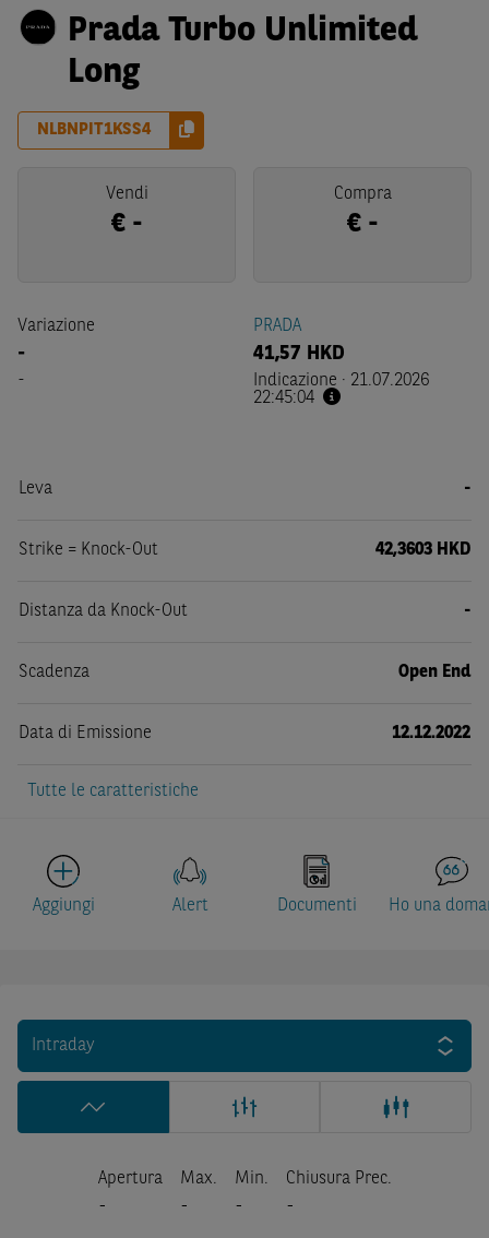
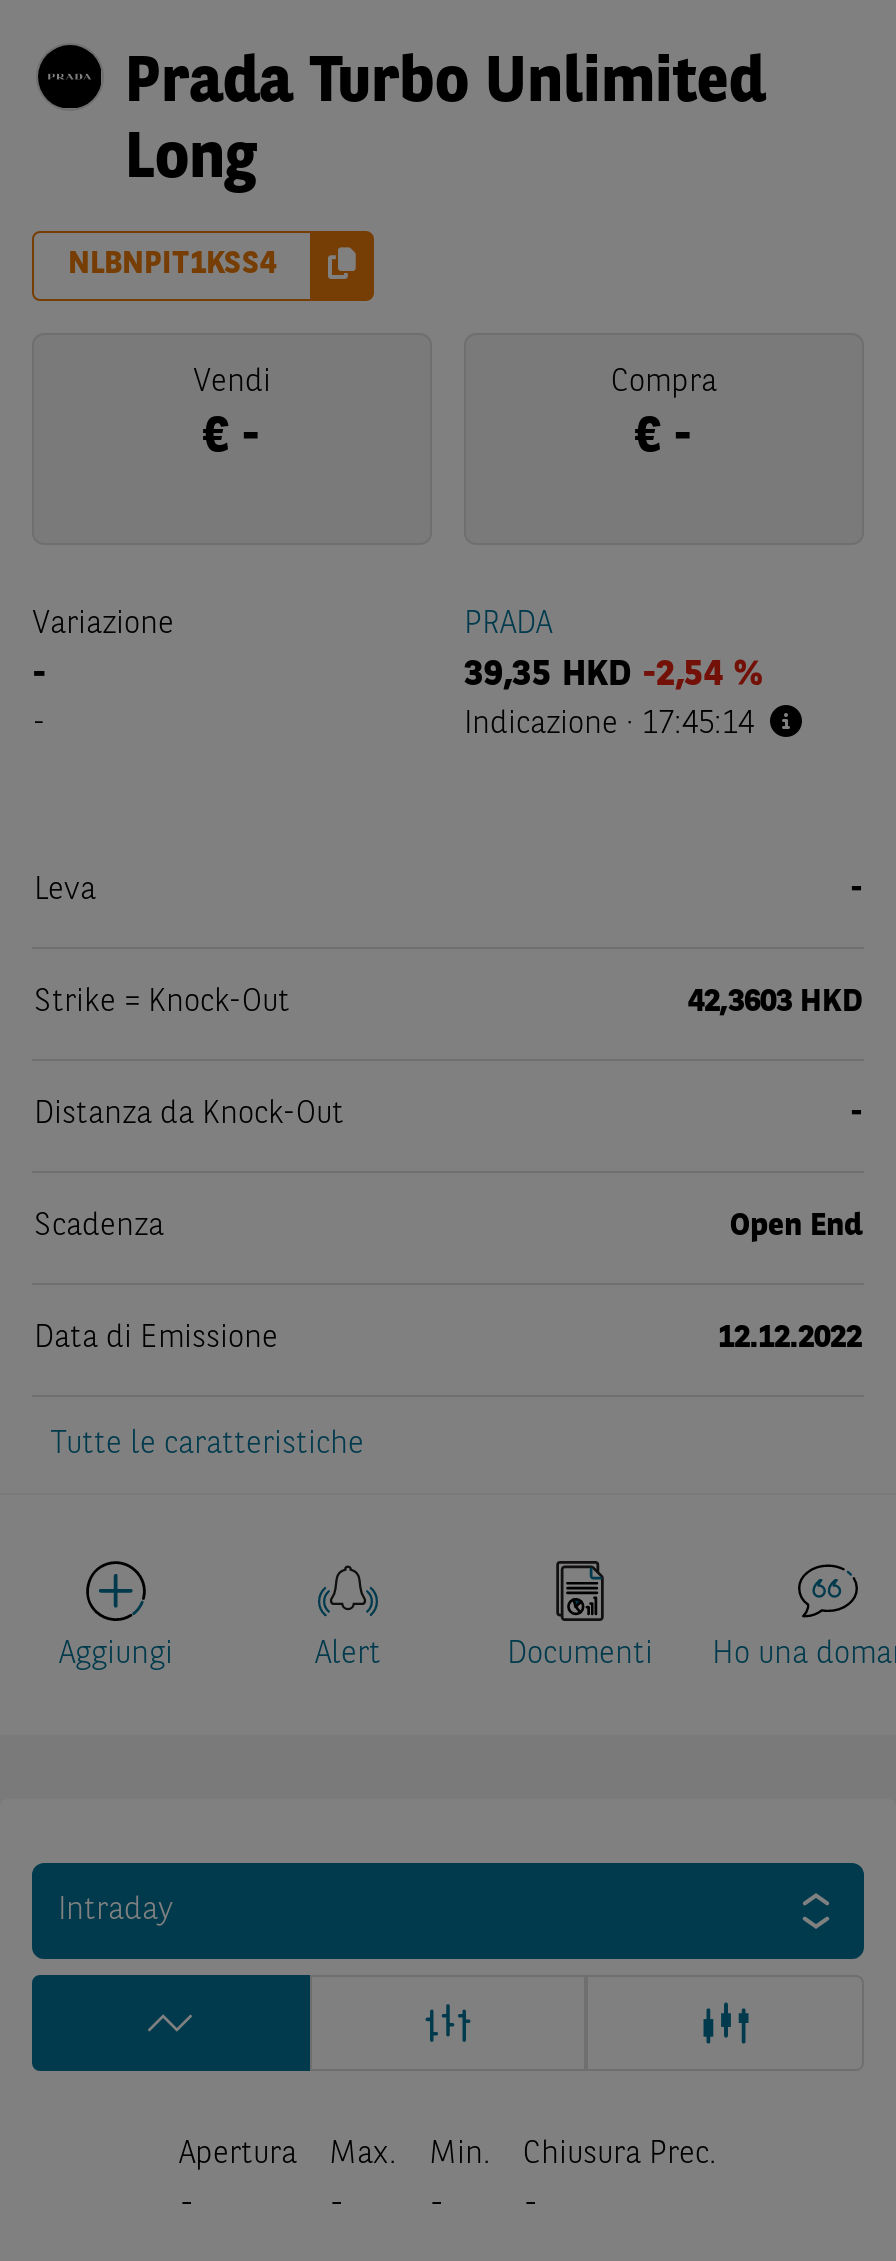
- 41,57 HKD
- Indicazione · 21.07.2026
- 22:45:04
+ 39,35 HKD -2,54 %
+ Indicazione · 17:45:14
